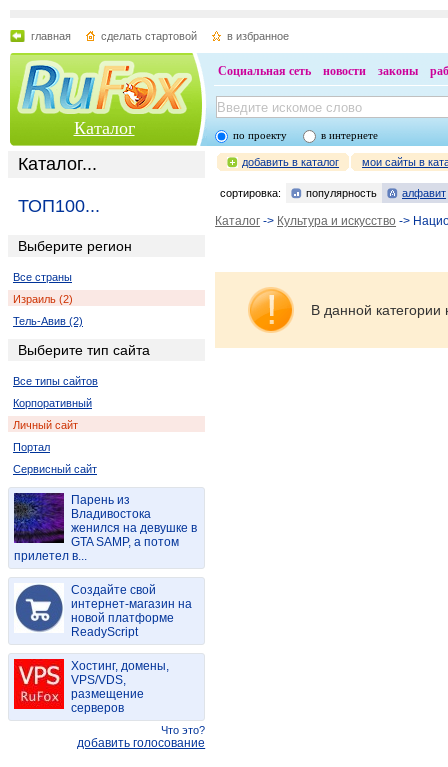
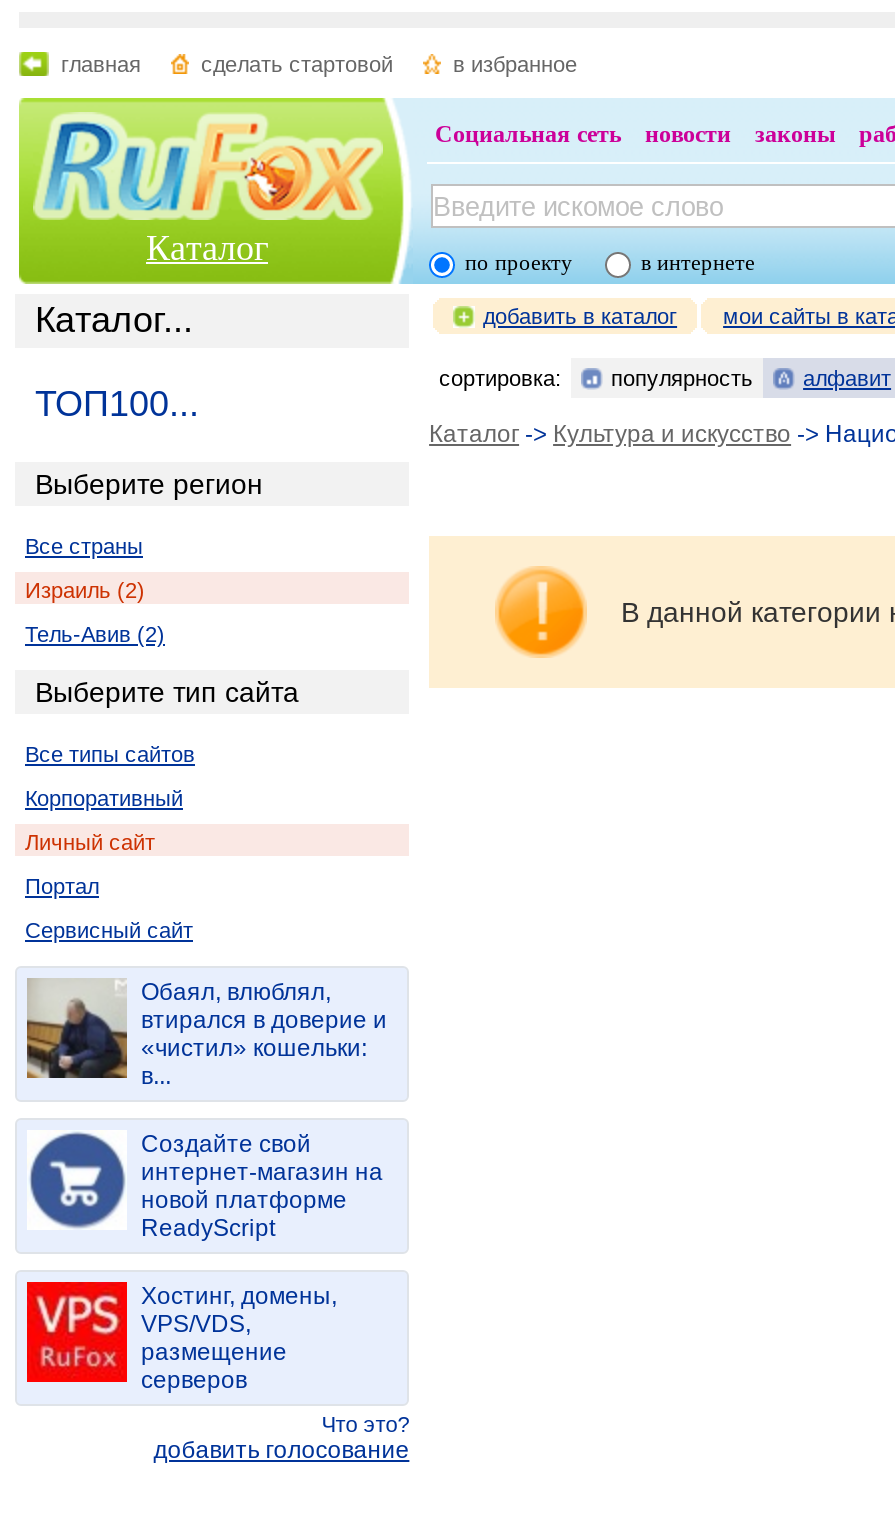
- [image]
- Парень из
- Владивостока
- женился на девушке в
- GTA SAMP, а потом
- прилетел в...
+ [image]
+ Обаял, влюблял,
+ втирался в доверие и
+ «чистил» кошельки:
+ в...
